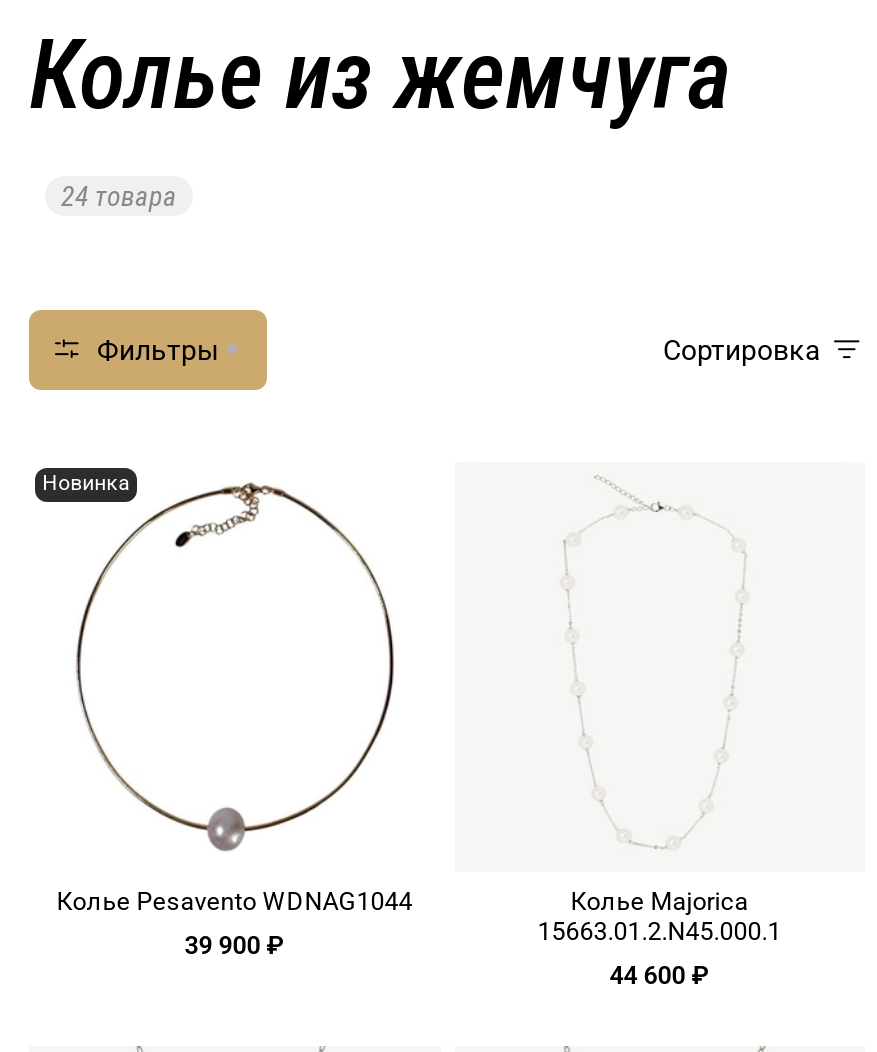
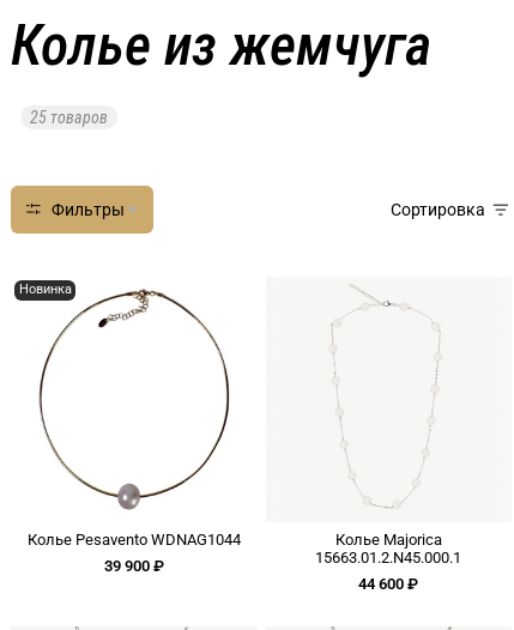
- 24 товара
+ 25 товаров
